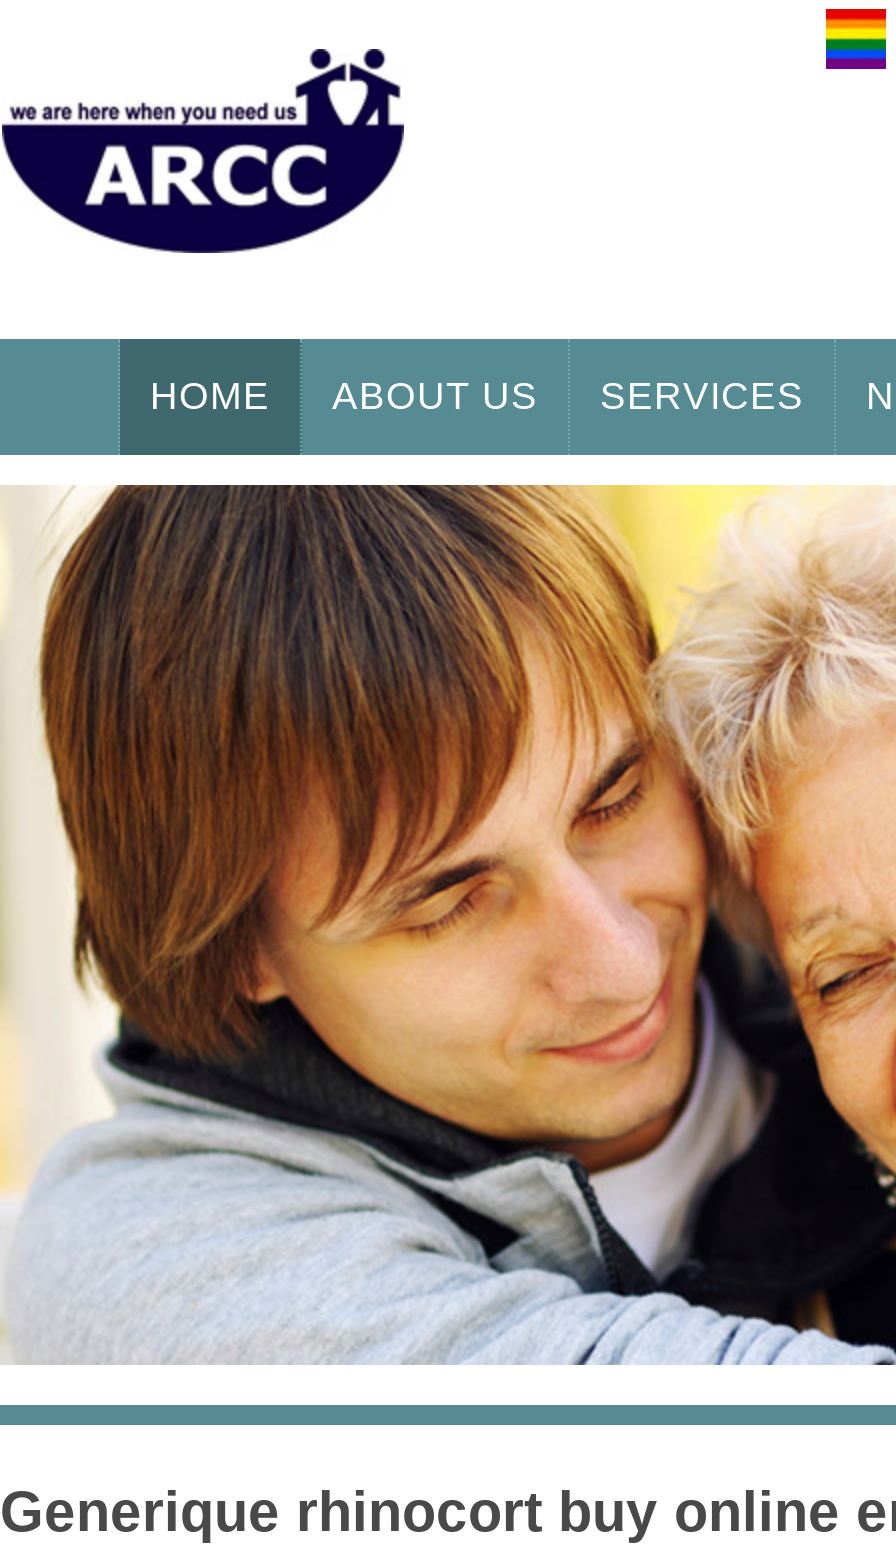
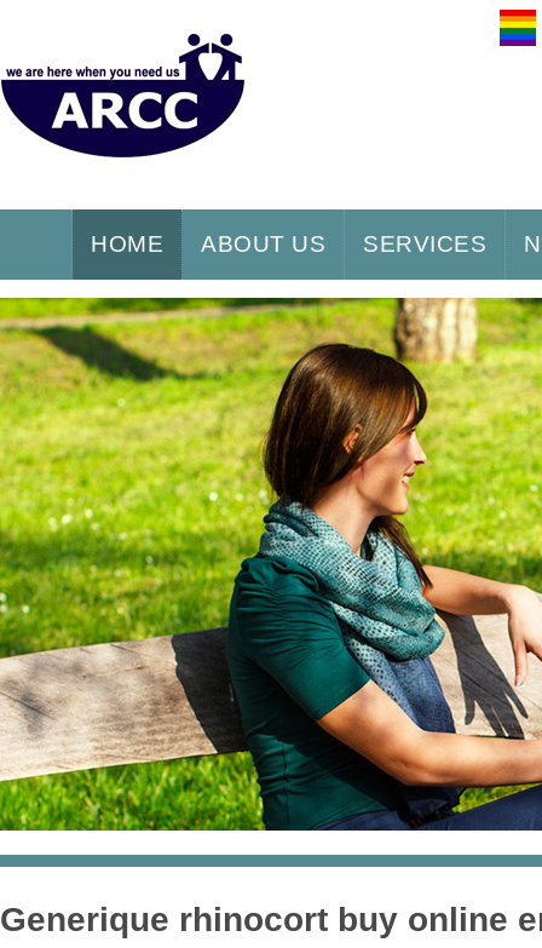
- [image]
+ [image]
